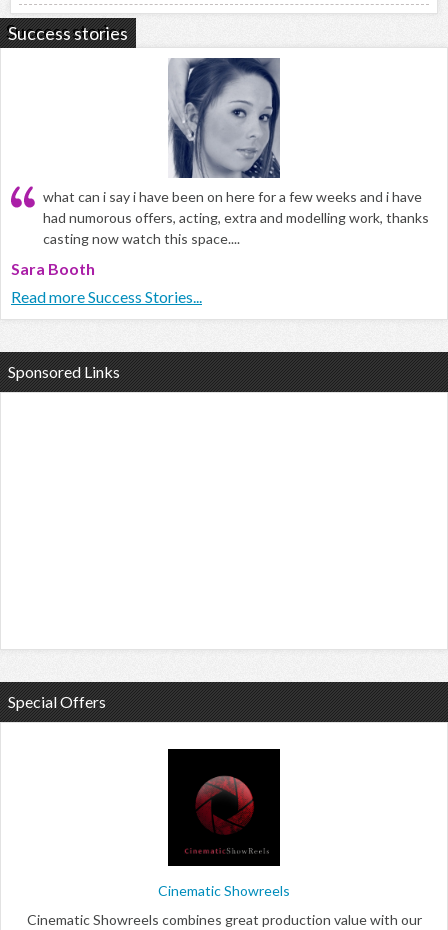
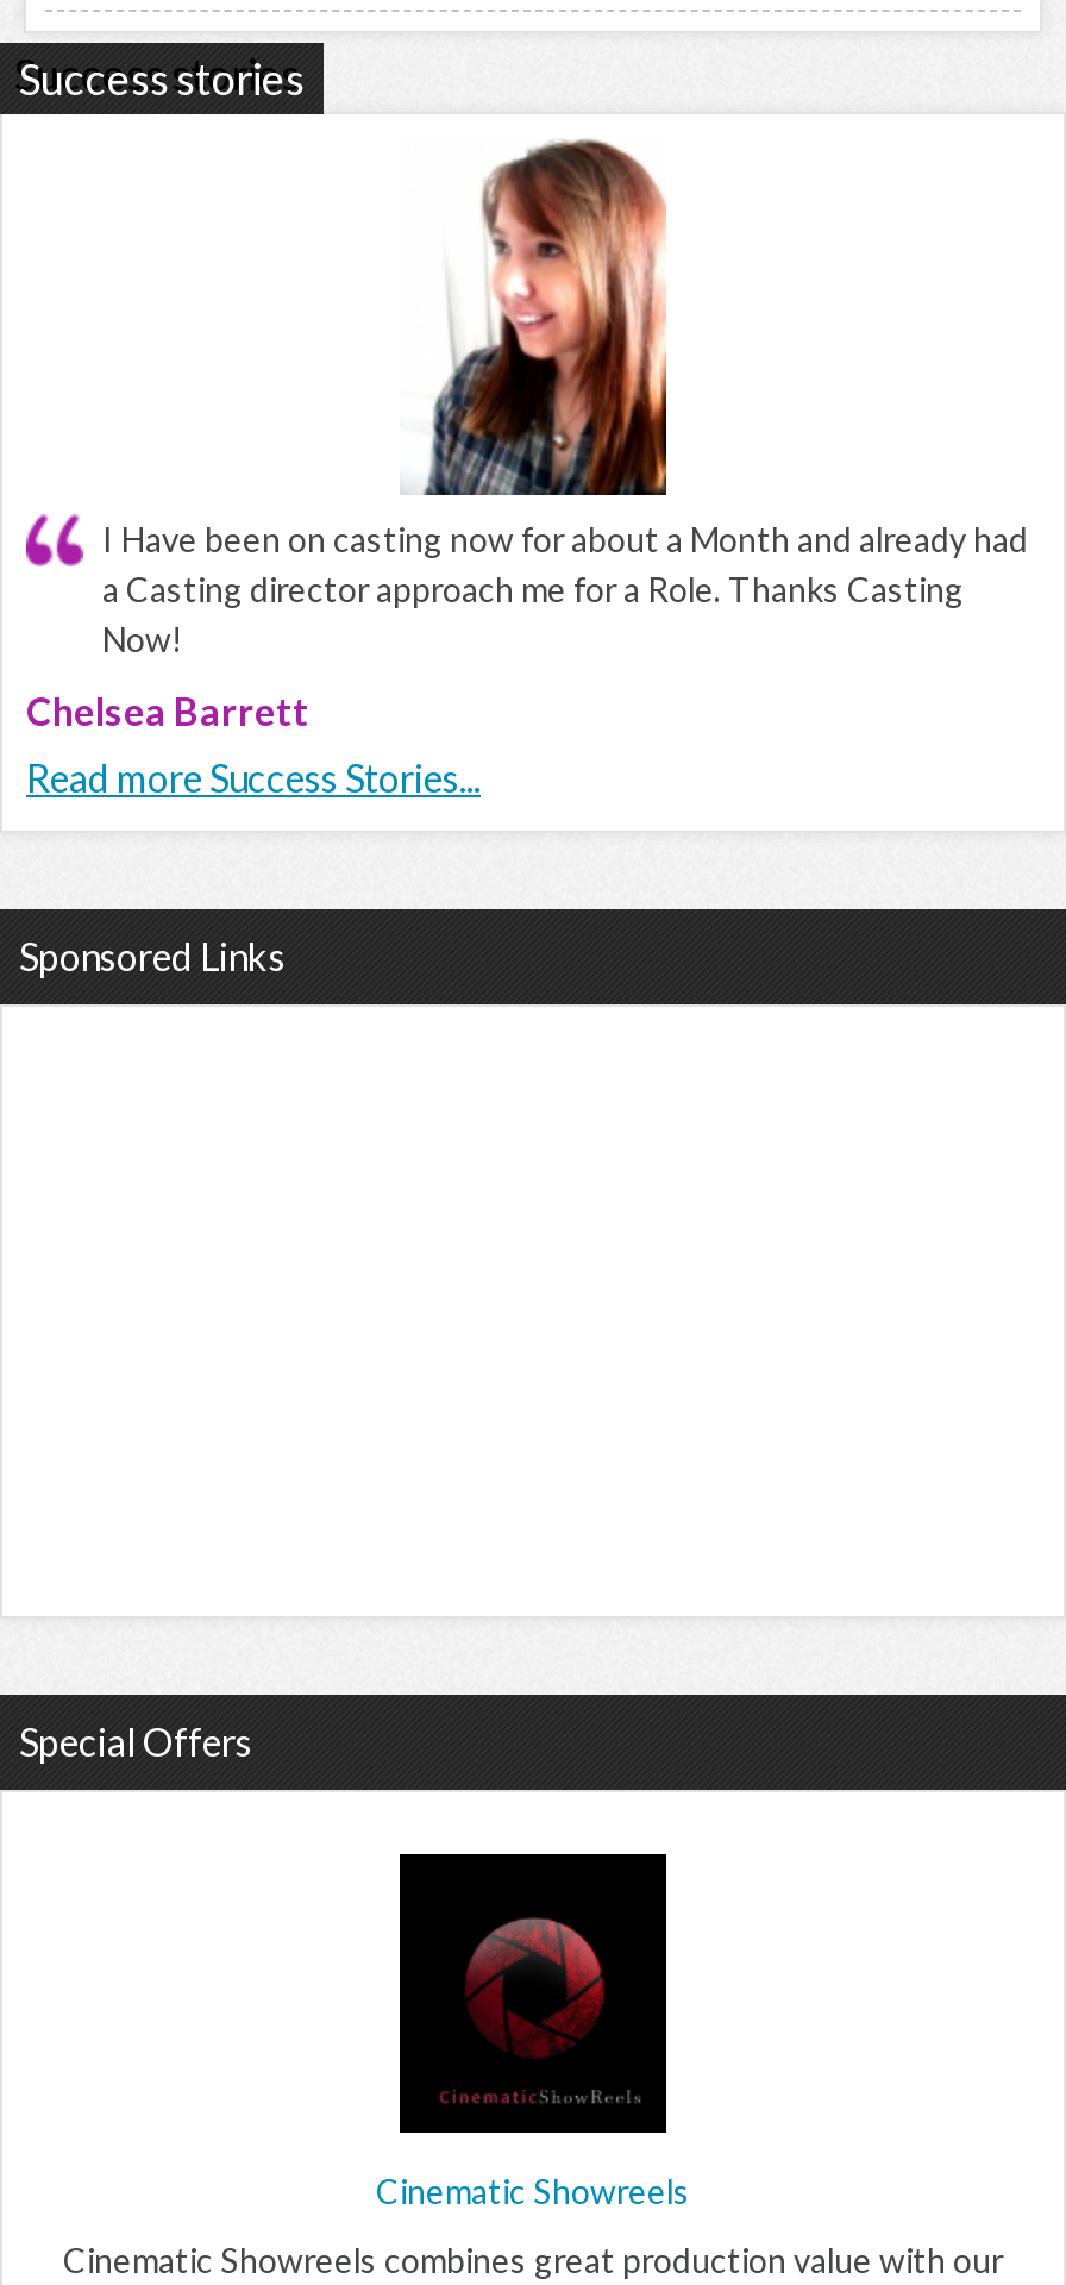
- [image]
- what can i say i have been on here for a few weeks and i have
- had numorous offers, acting, extra and modelling work, thanks
- casting now watch this space....
+ [image]
+ I Have been on casting now for about a Month and already had
+ a Casting director approach me for a Role. Thanks Casting
+ Now!

- Sara Booth
+ Chelsea Barrett
